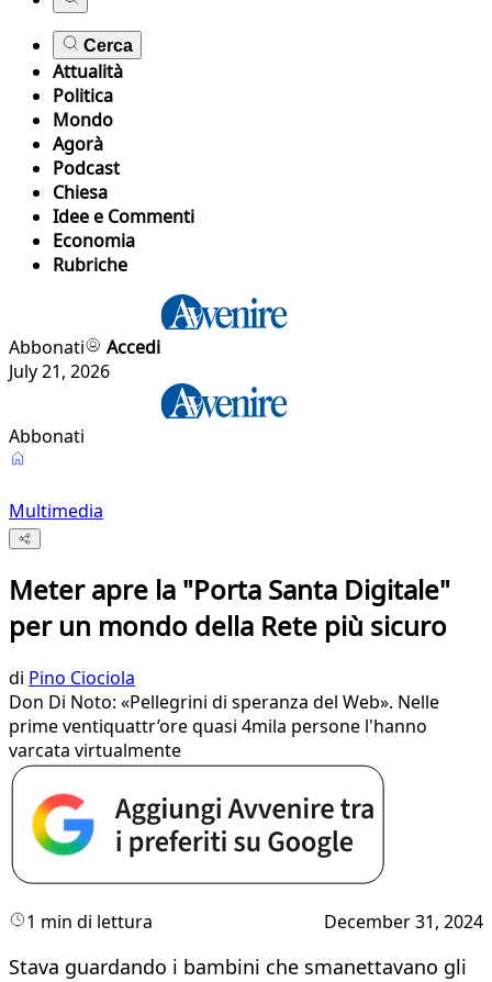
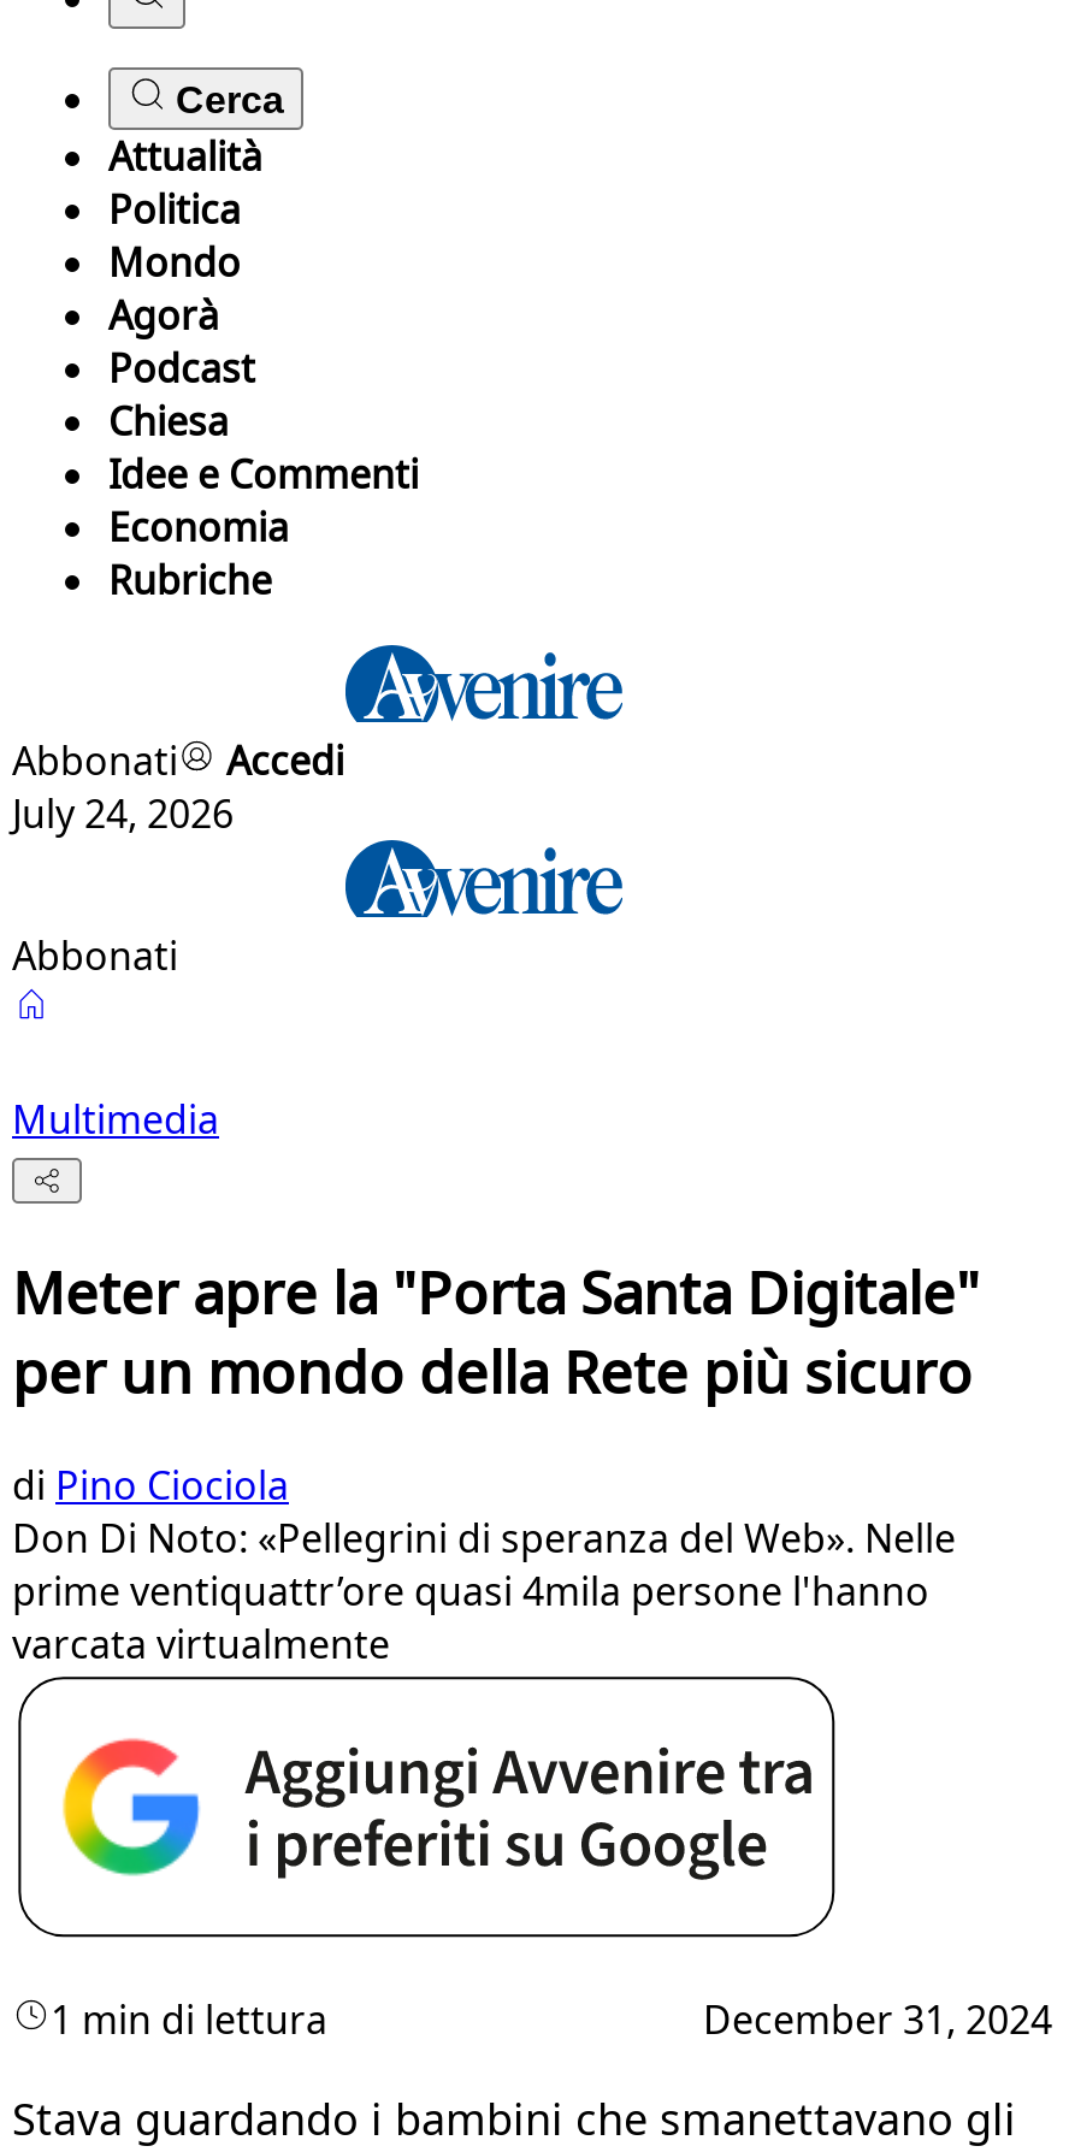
- July 21, 2026
+ July 24, 2026
